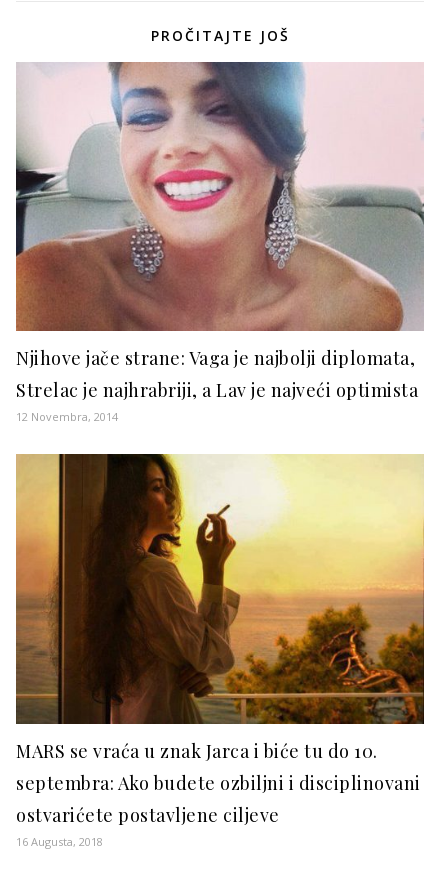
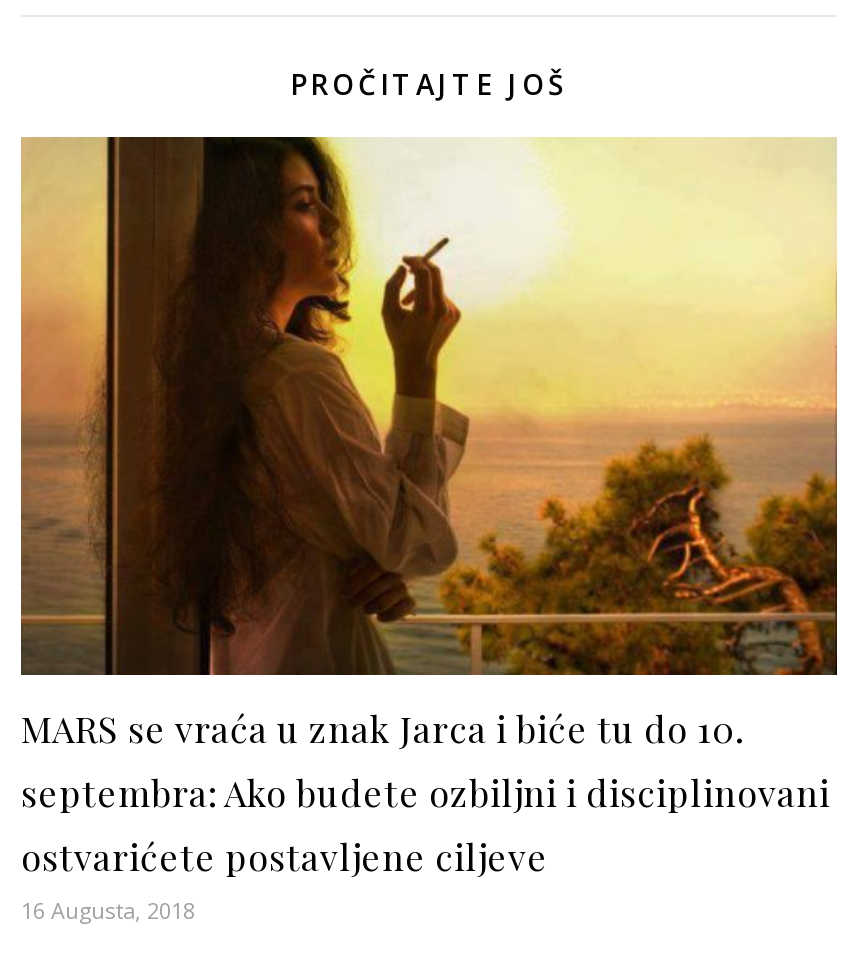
- [image]
- Njihove jače strane: Vaga je najbolji diplomata,
- Strelac je najhrabriji, a Lav je najveći optimista
- 12 Novembra, 2014
